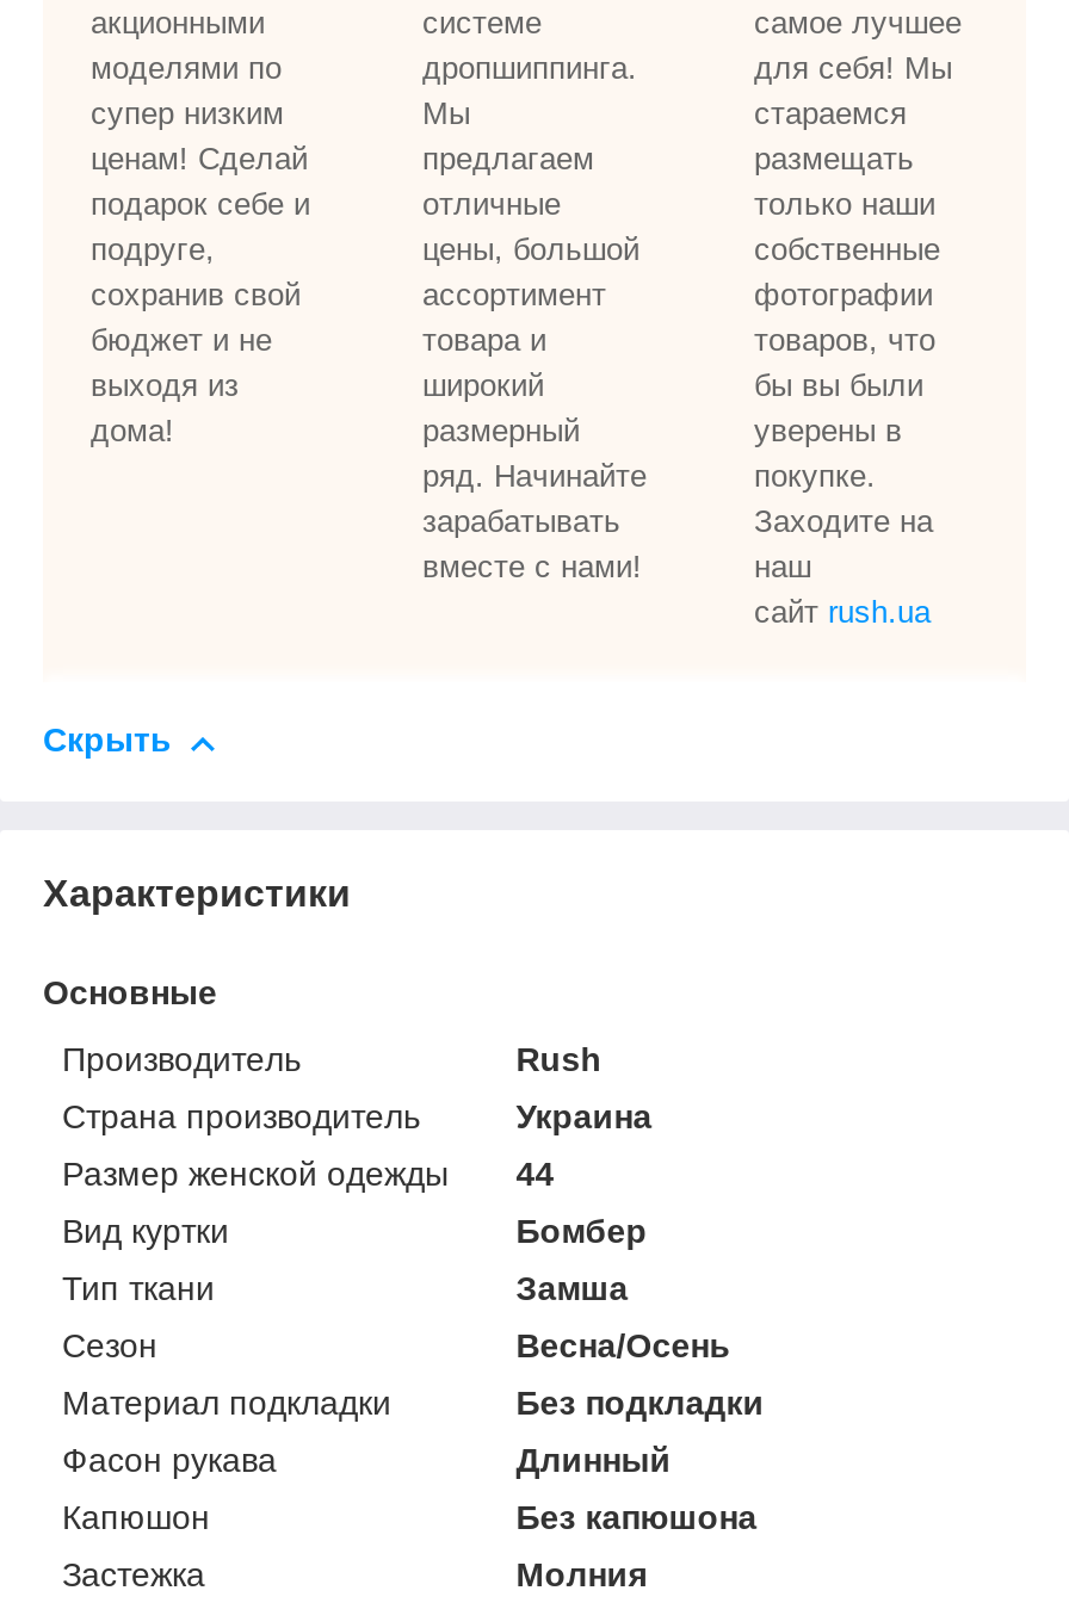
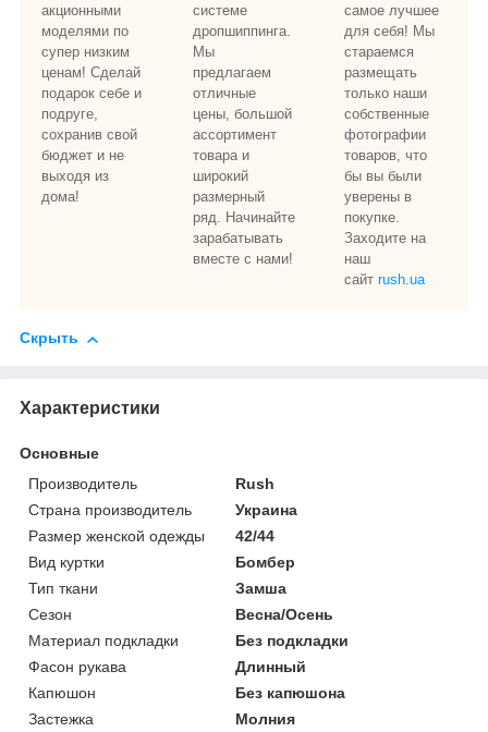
- Размер женской одежды 44
+ Размер женской одежды 42/44
